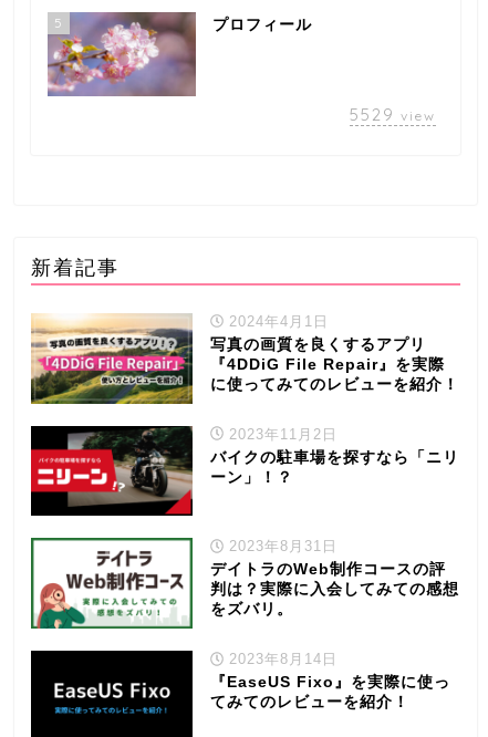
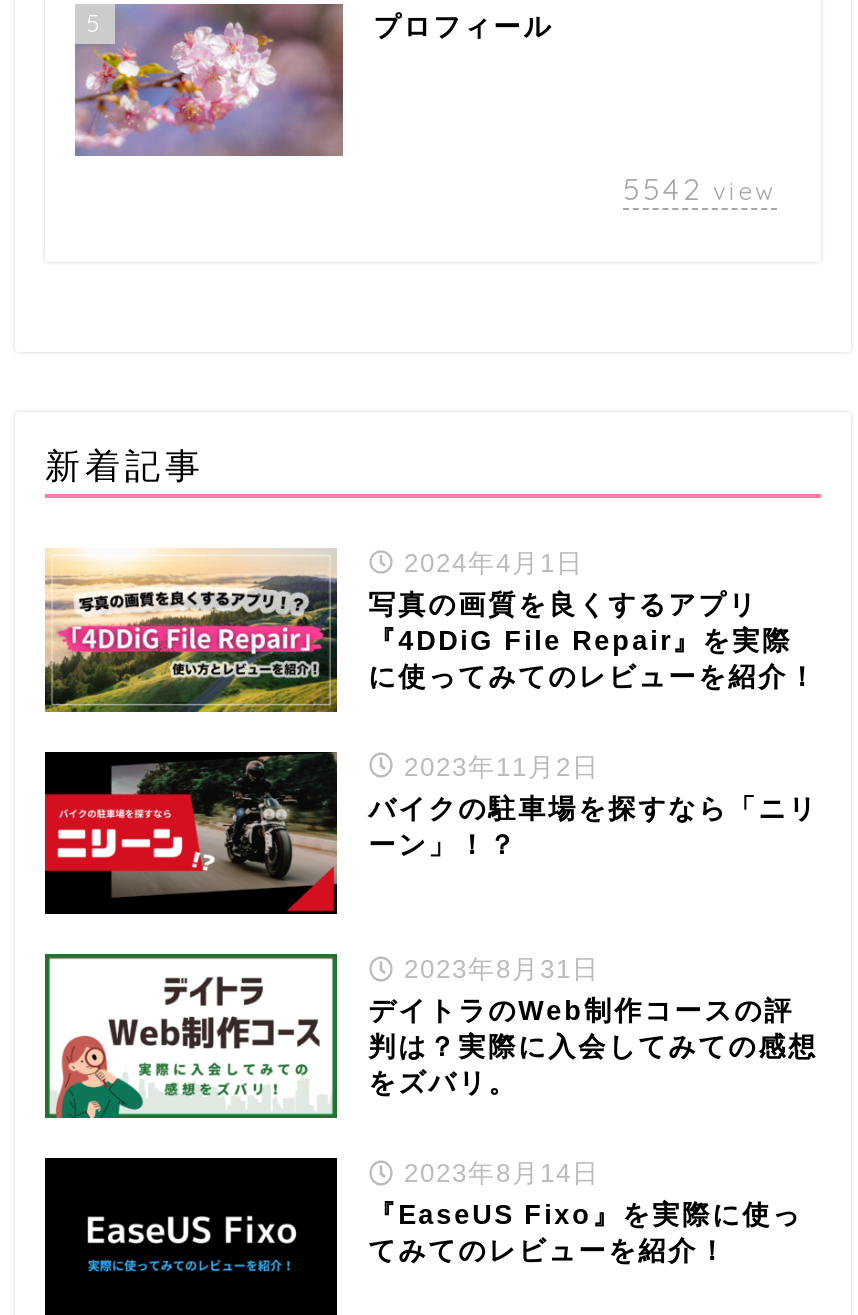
- 5529 view
+ 5542 view
